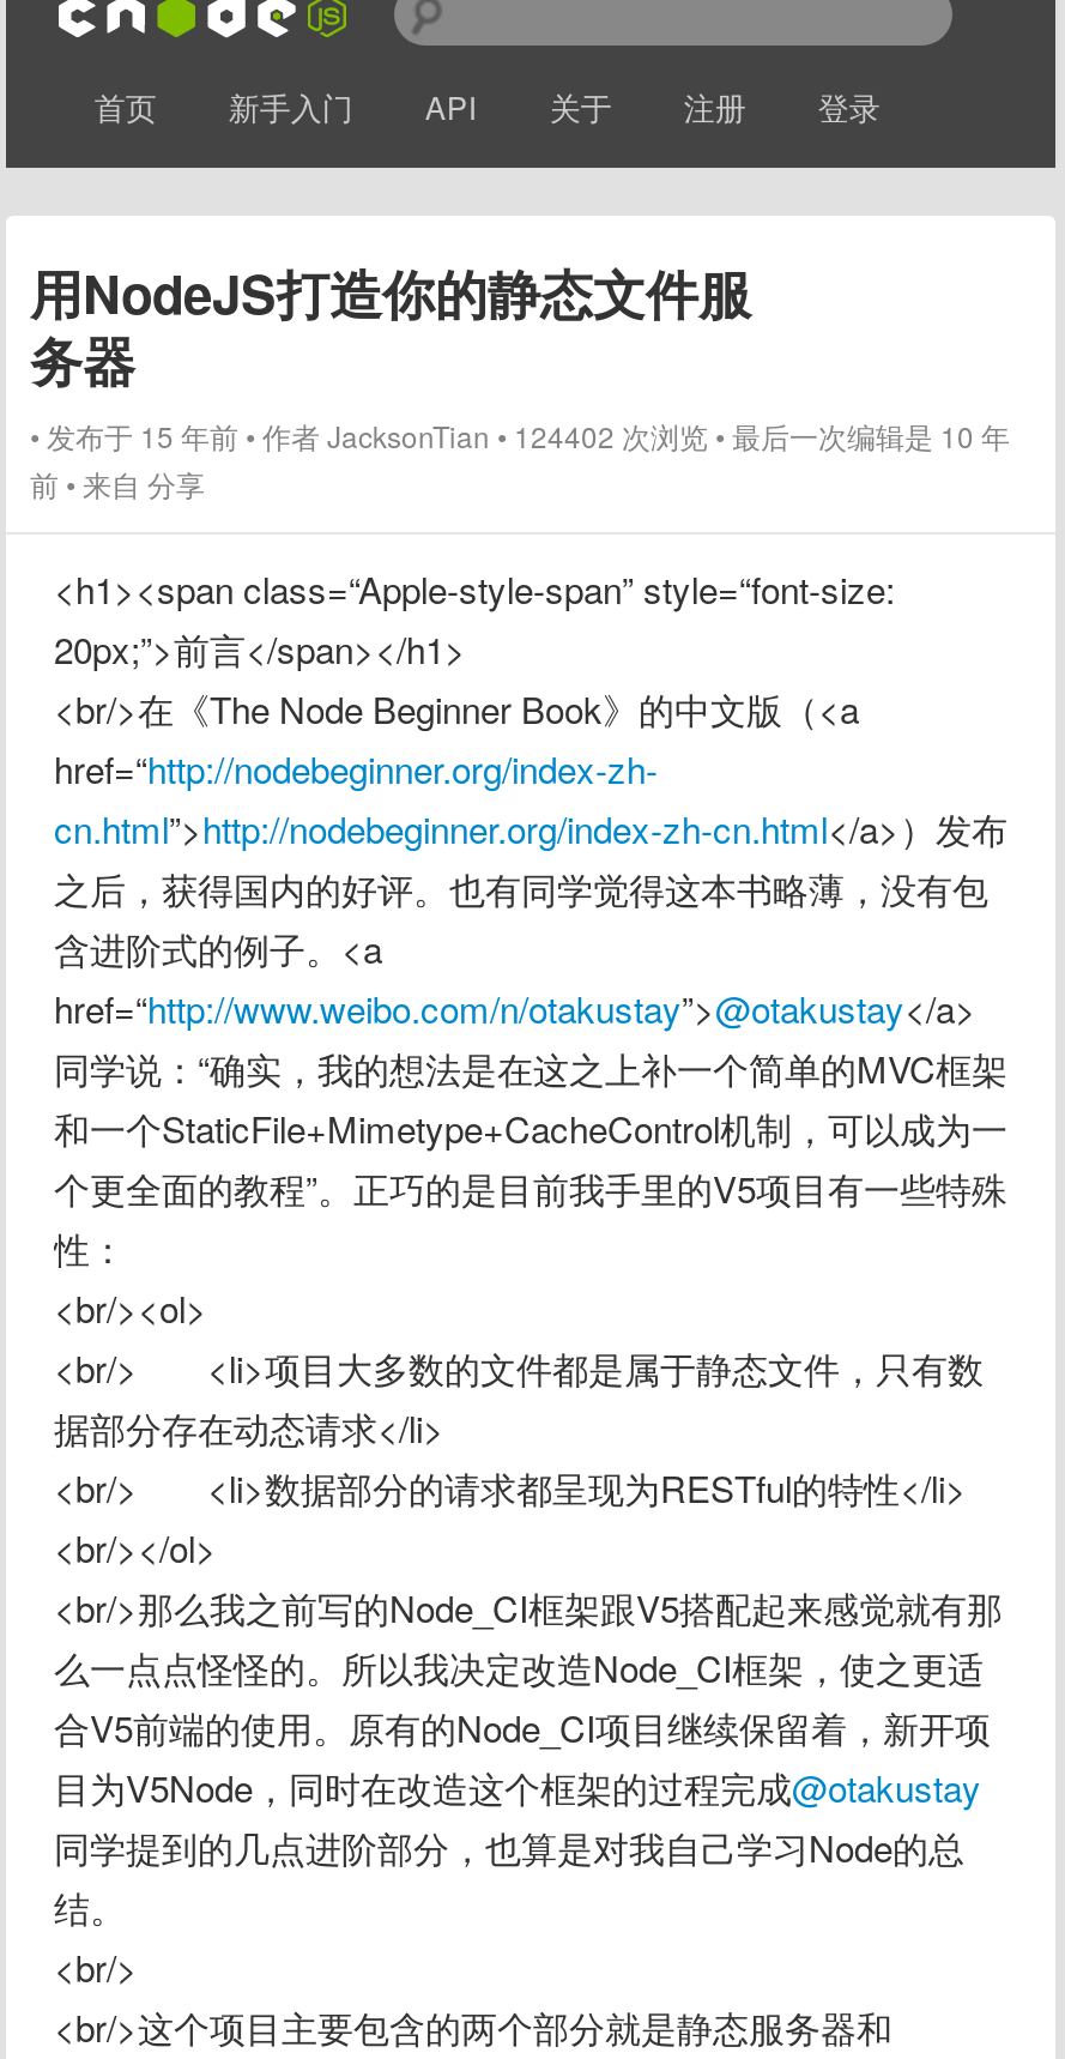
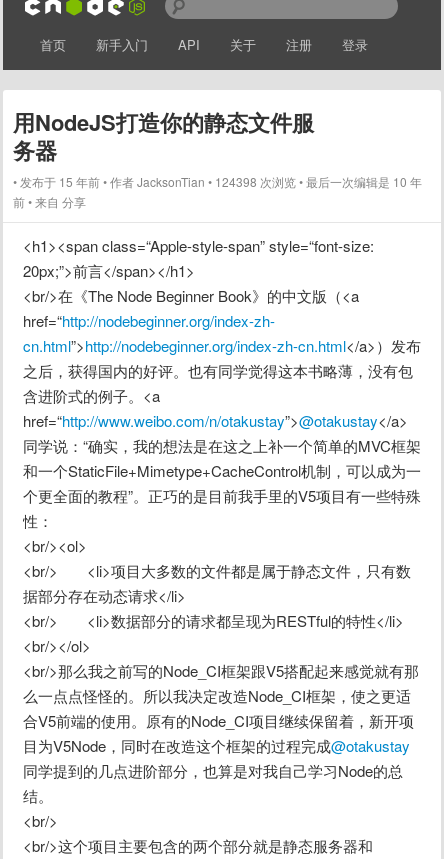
- 发布于 15 年前 作者JacksonTian 124402 次浏览 最后一次编辑是 10 年
+ 发布于 15 年前 作者JacksonTian 124398 次浏览 最后一次编辑是 10 年
